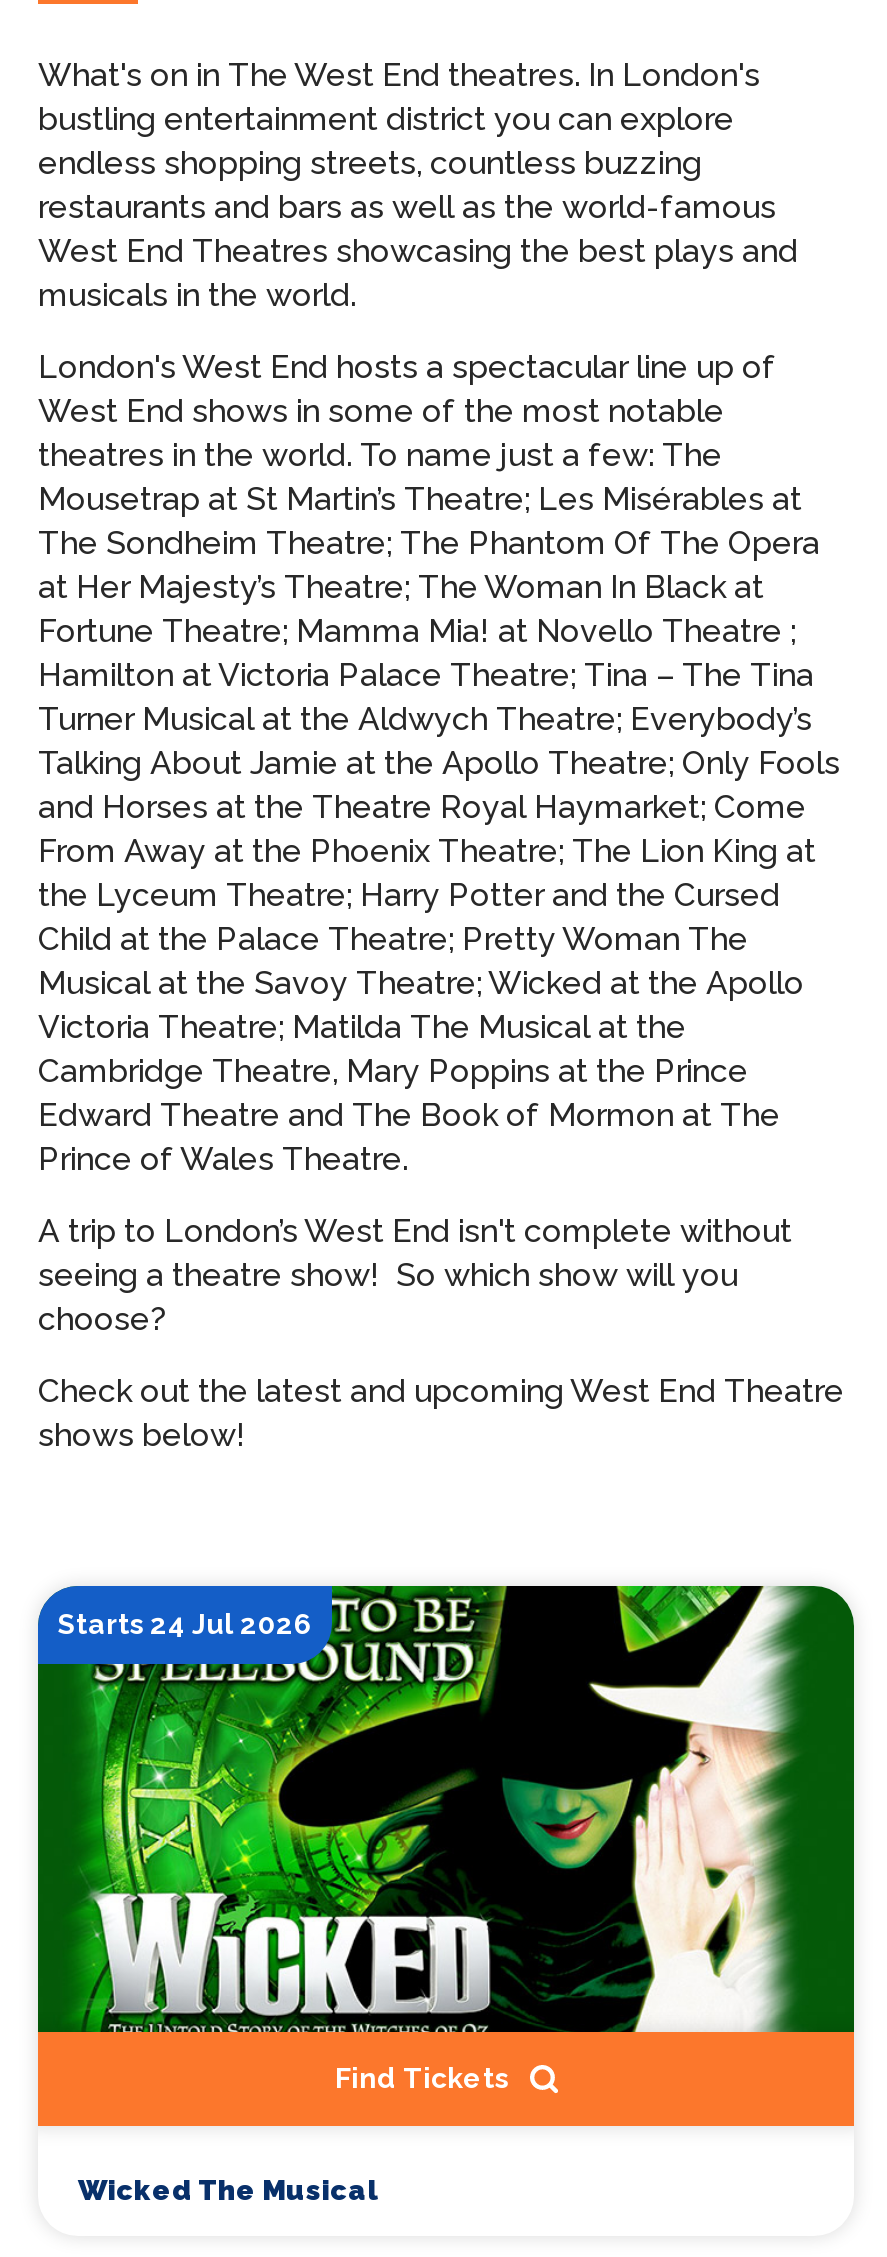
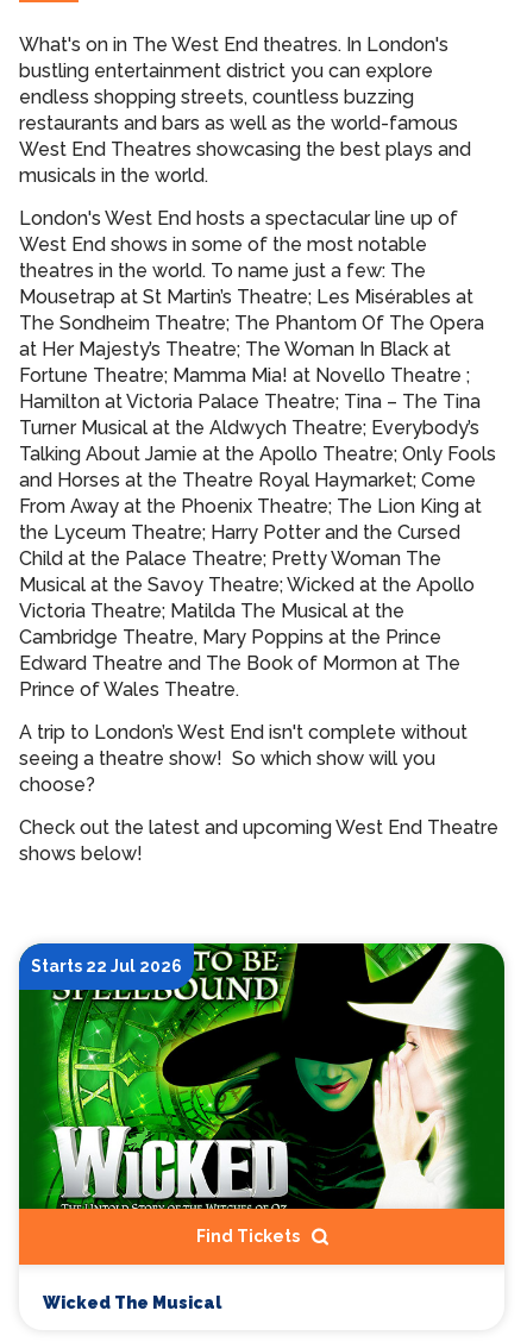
- Starts 24 Jul 2026
+ Starts 22 Jul 2026
